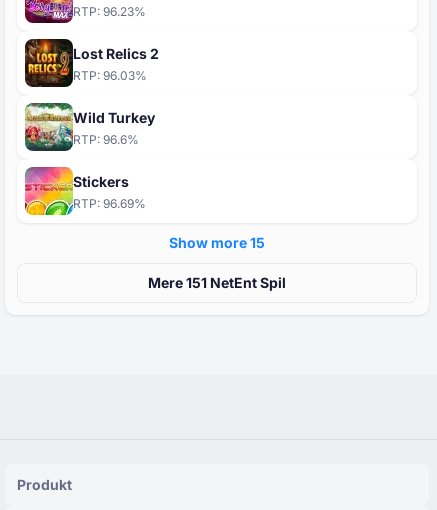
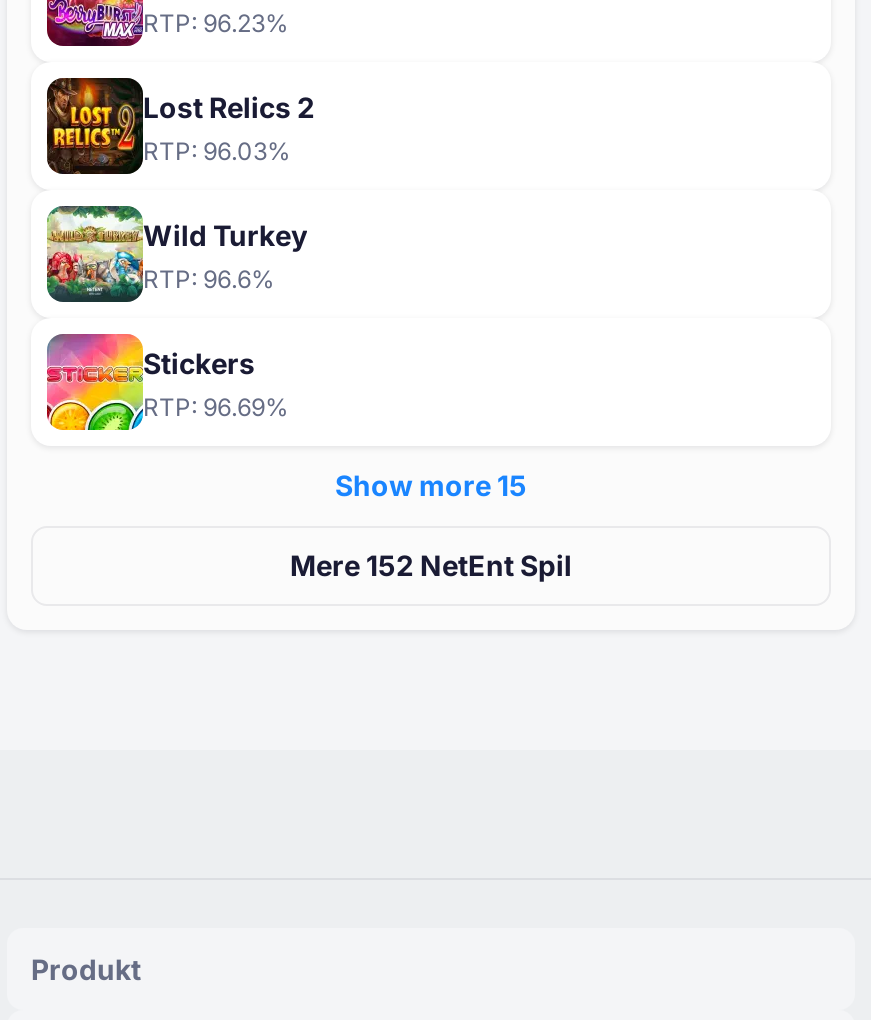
- Mere 151 NetEnt Spil
+ Mere 152 NetEnt Spil
